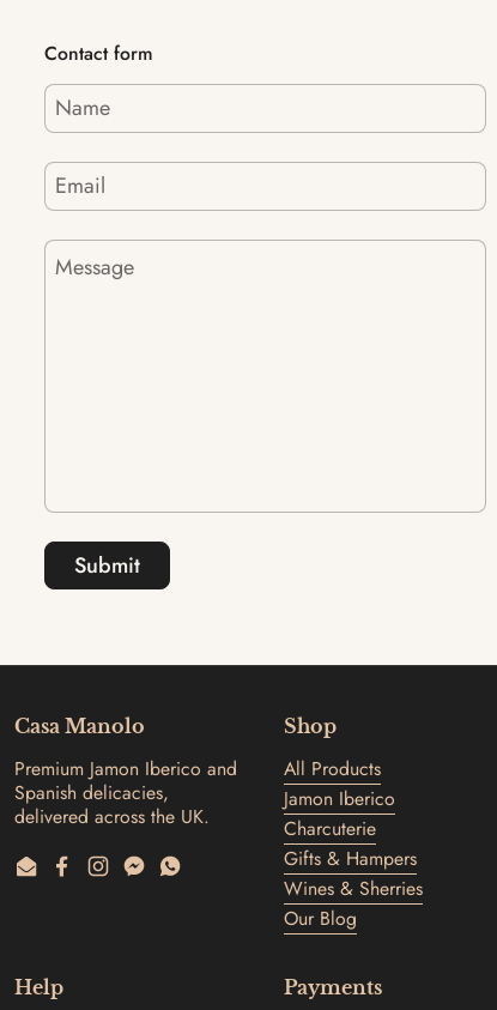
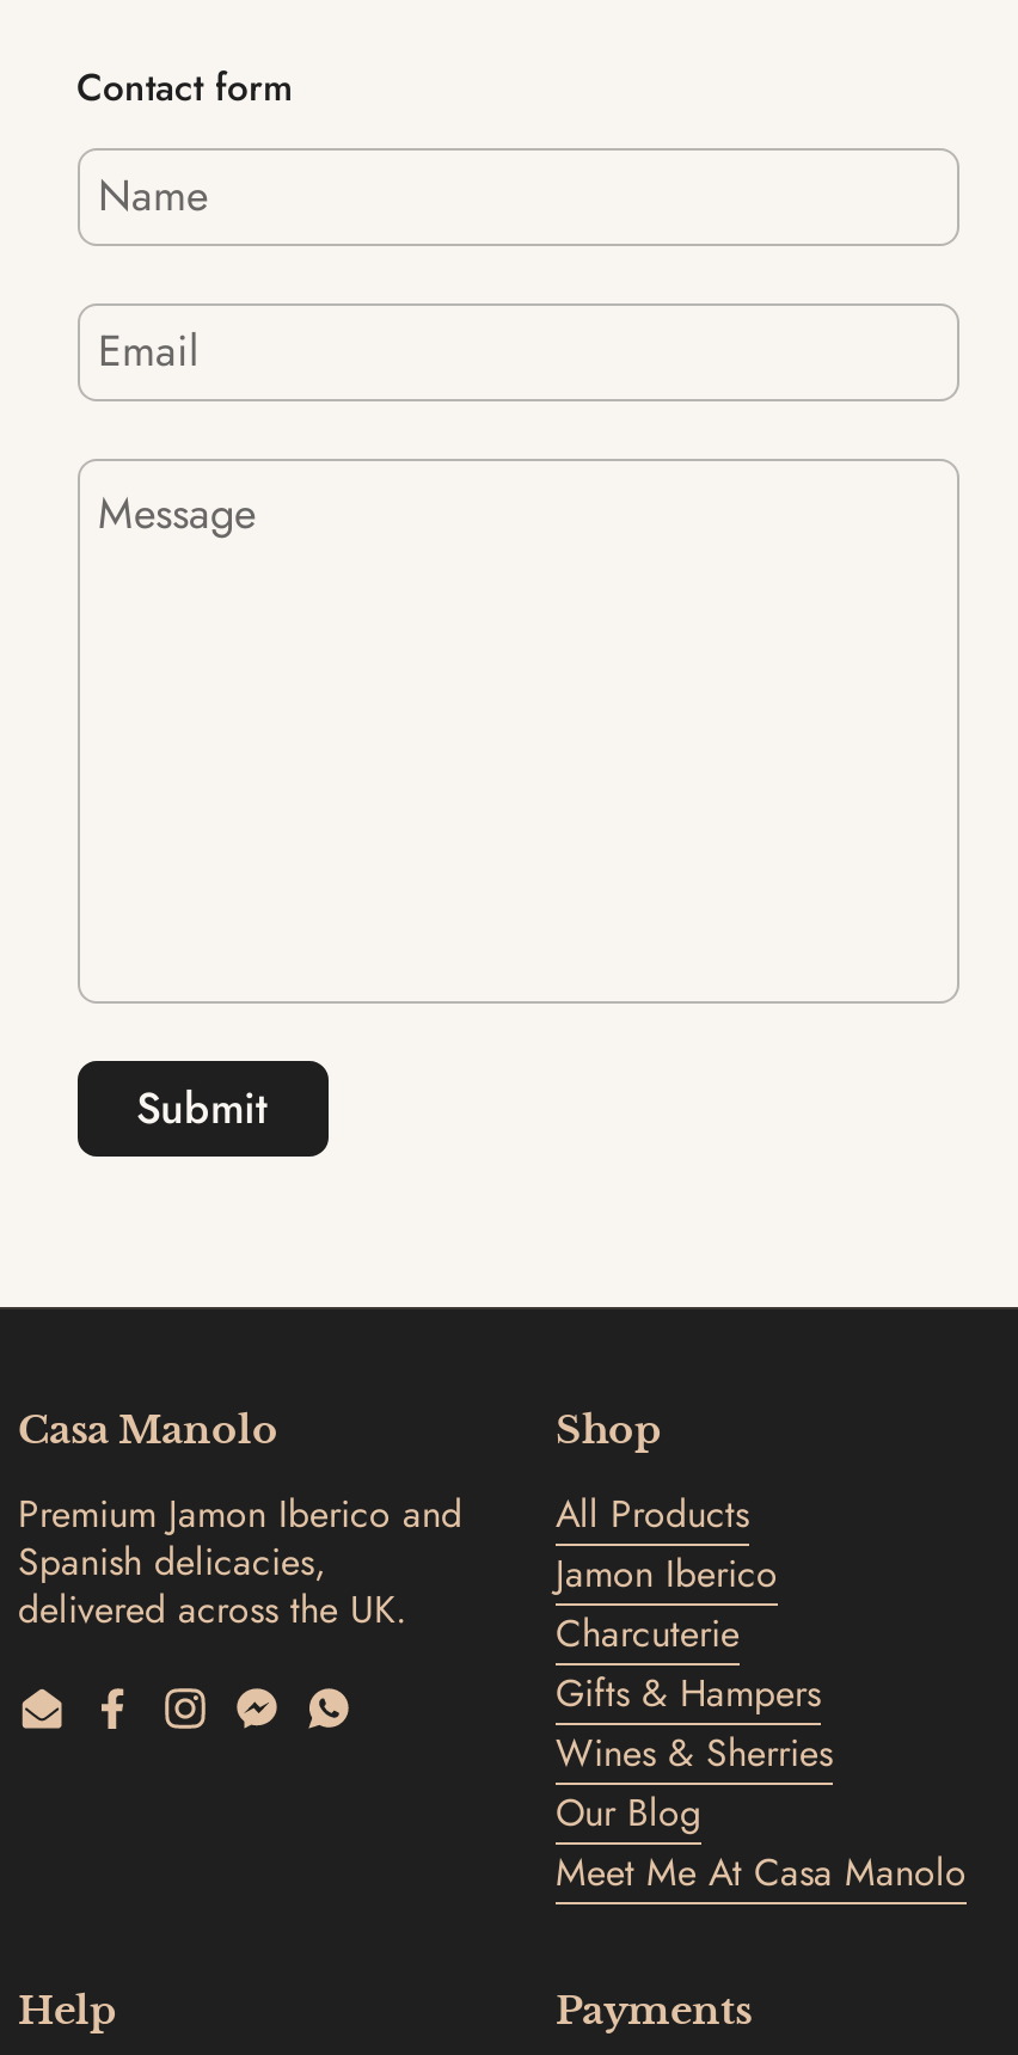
+ Meet Me At Casa Manolo
